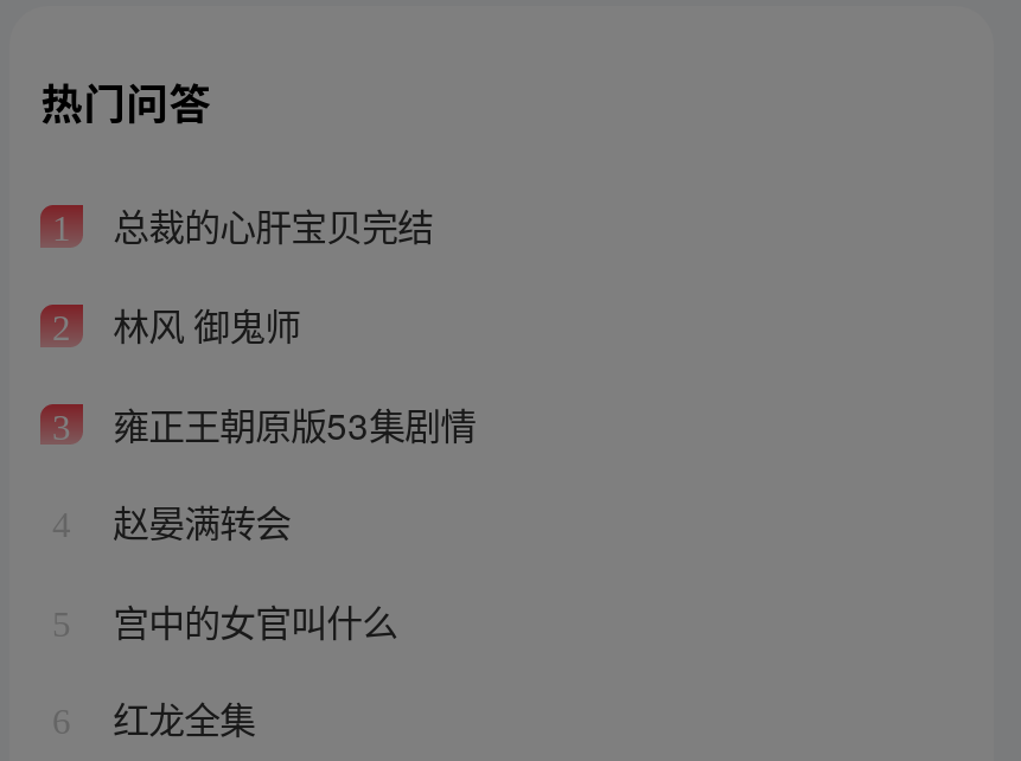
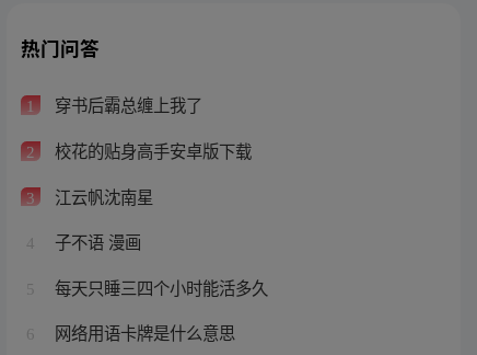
- 总裁的心肝宝贝完结
+ 穿书后霸总缠上我了

- 林风 御鬼师
+ 校花的贴身高手安卓版下载

- 雍正王朝原版53集剧情
+ 江云帆沈南星

- 赵晏满转会
+ 子不语 漫画

- 宫中的女官叫什么
+ 每天只睡三四个小时能活多久

- 红龙全集
+ 网络用语卡牌是什么意思
